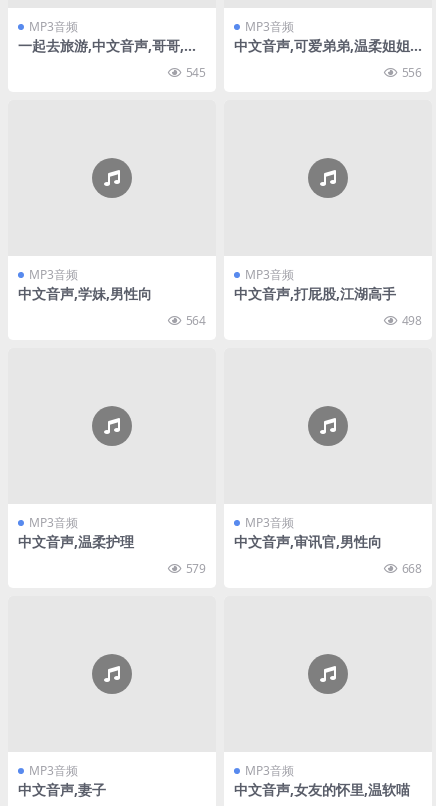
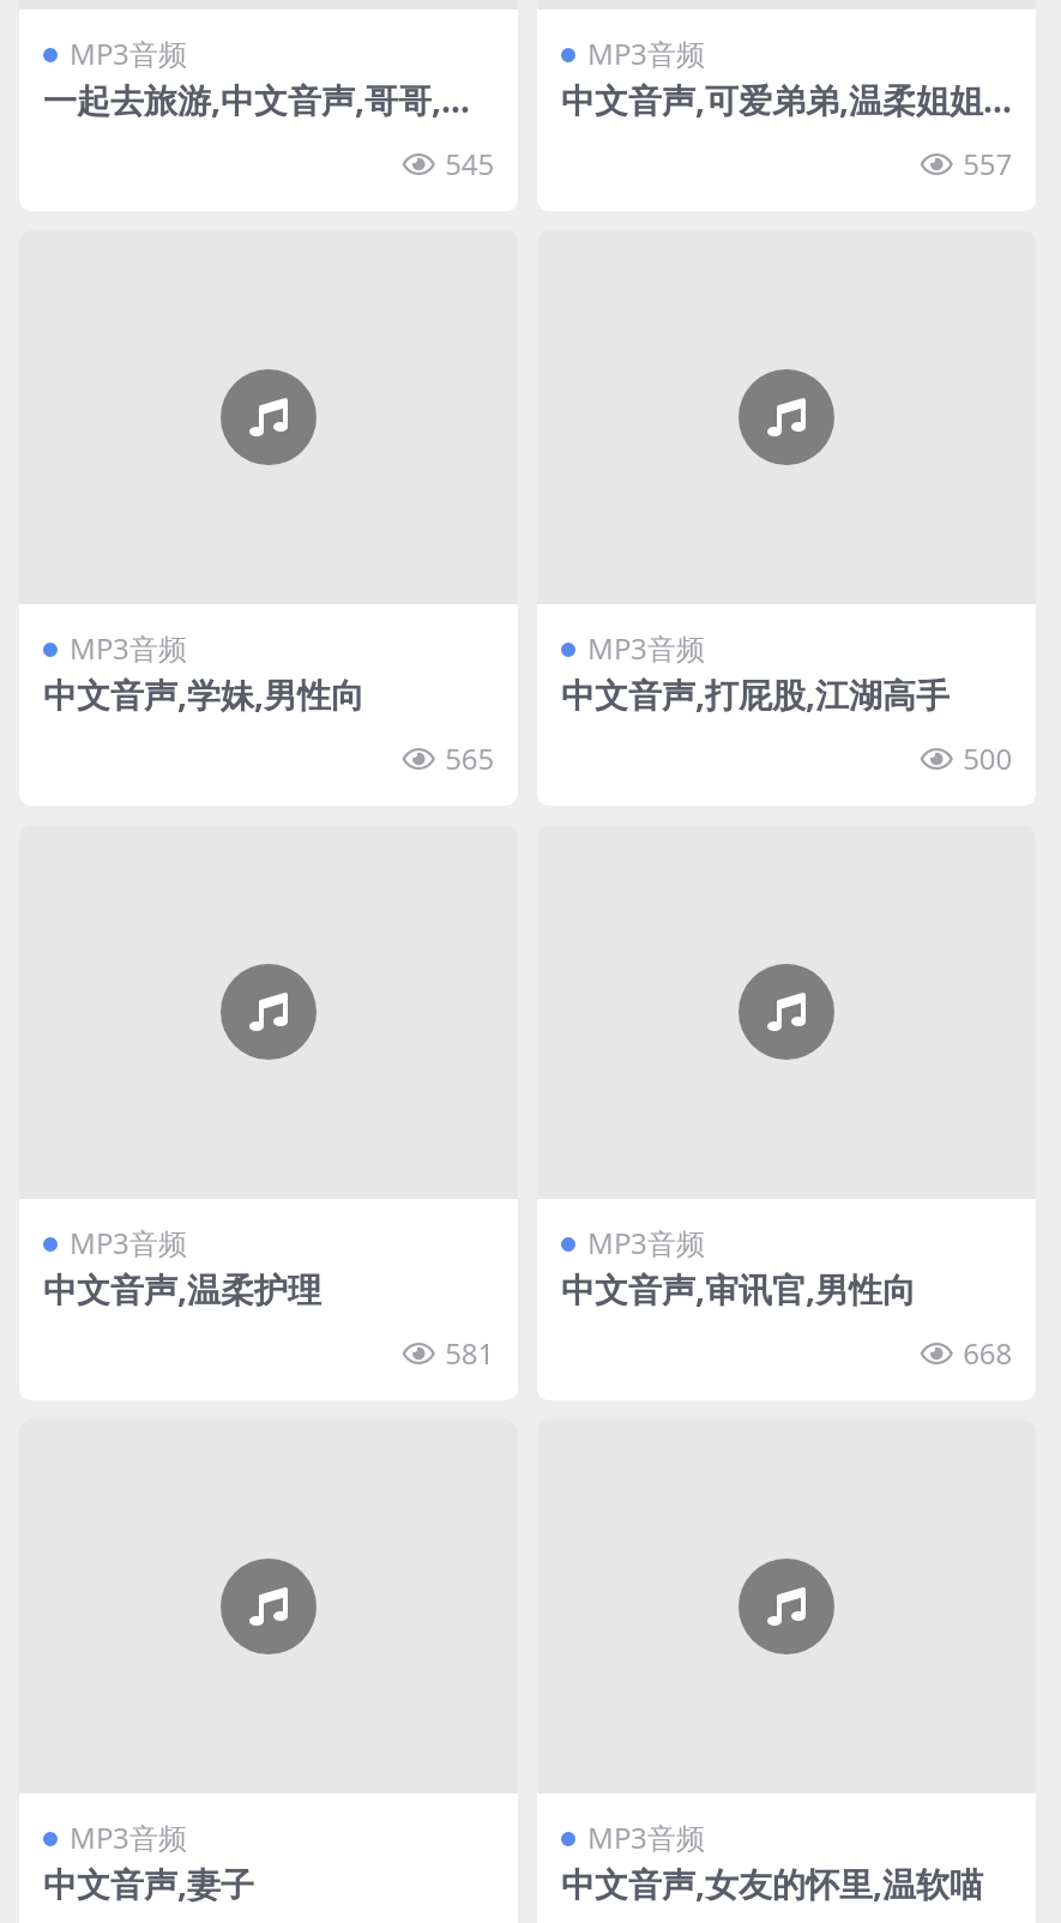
- 556
+ 557

- 564
+ 565

- 498
+ 500

- 579
+ 581
